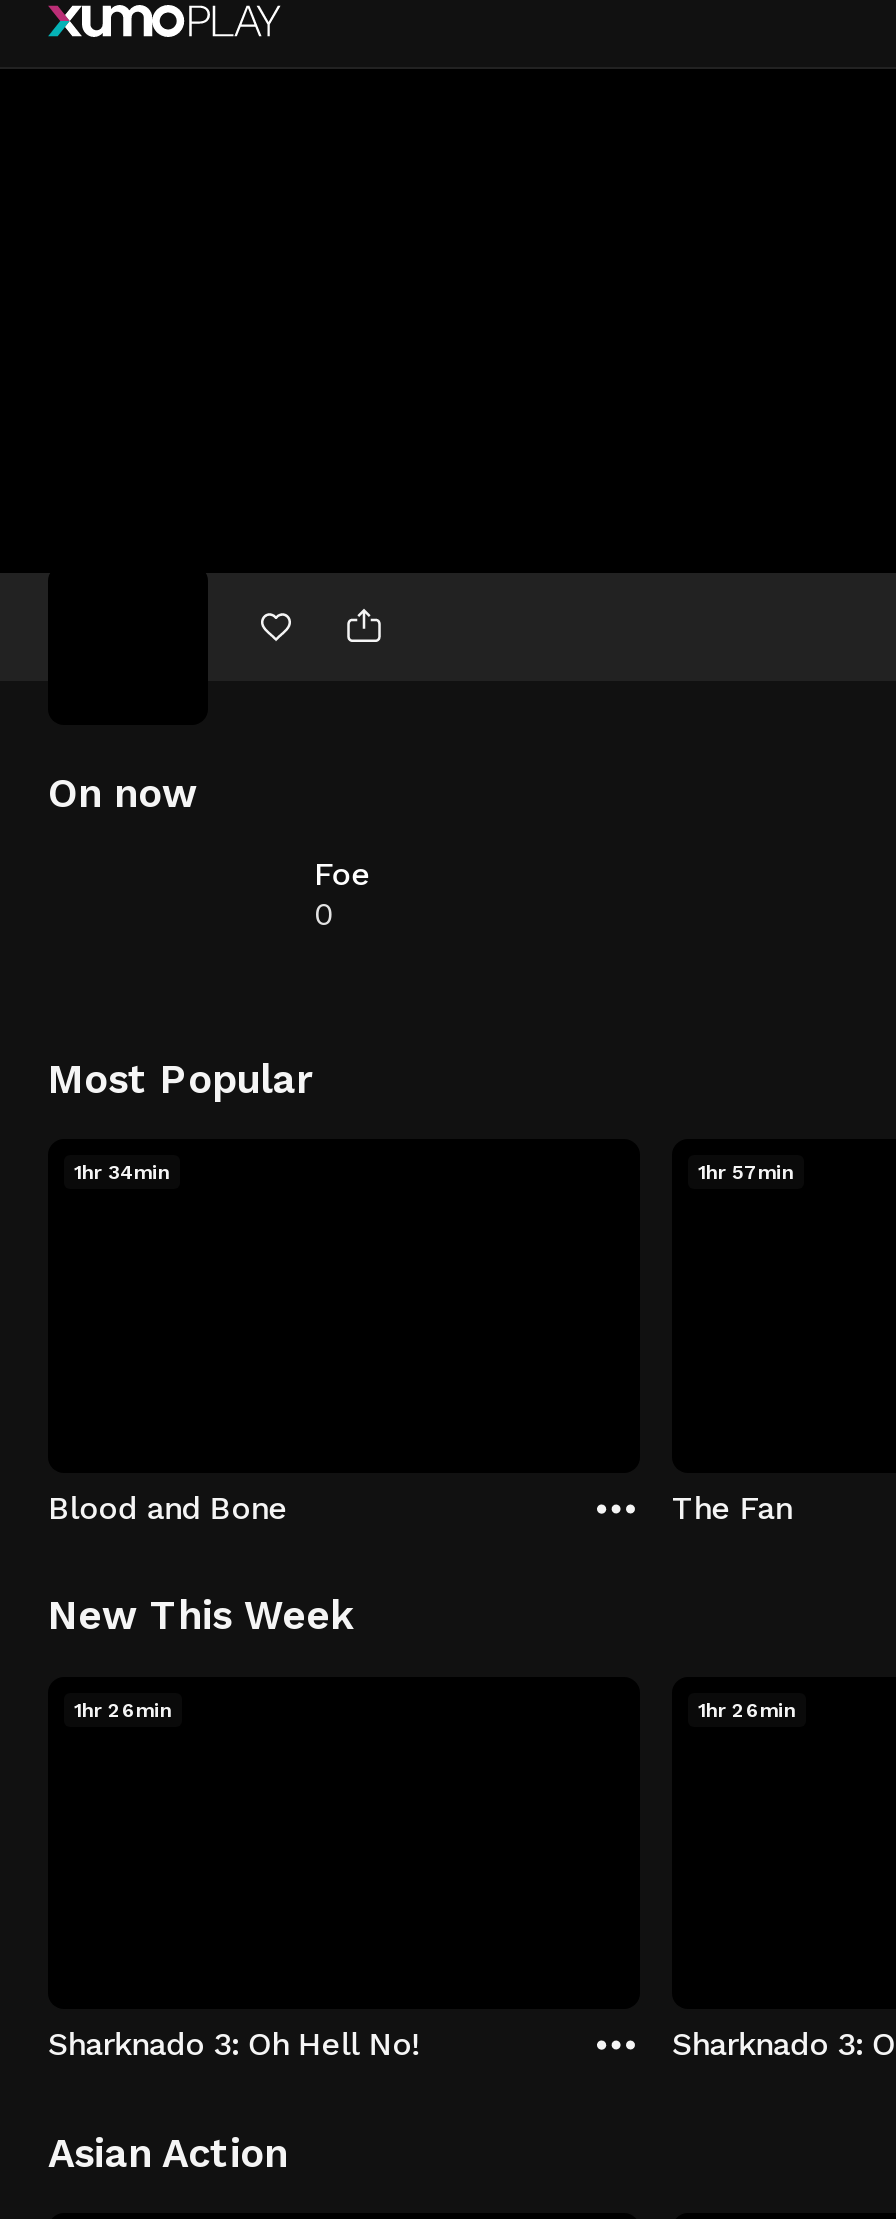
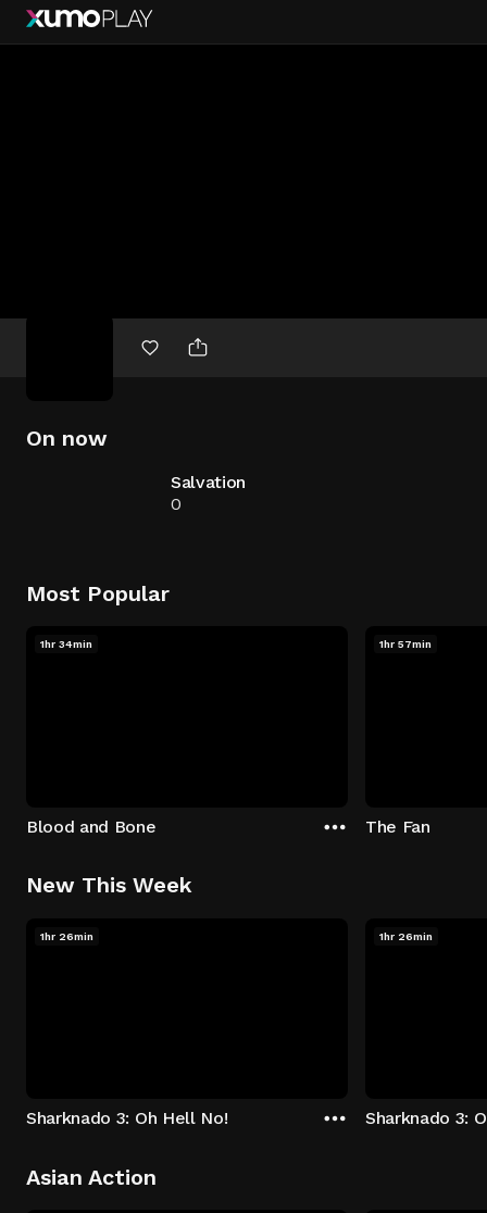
- Foe
+ Salvation
